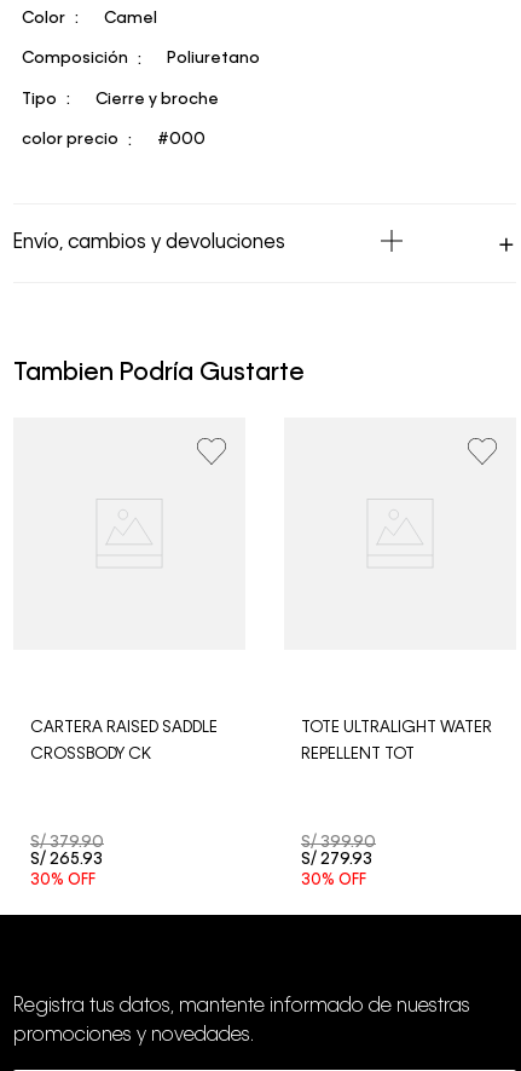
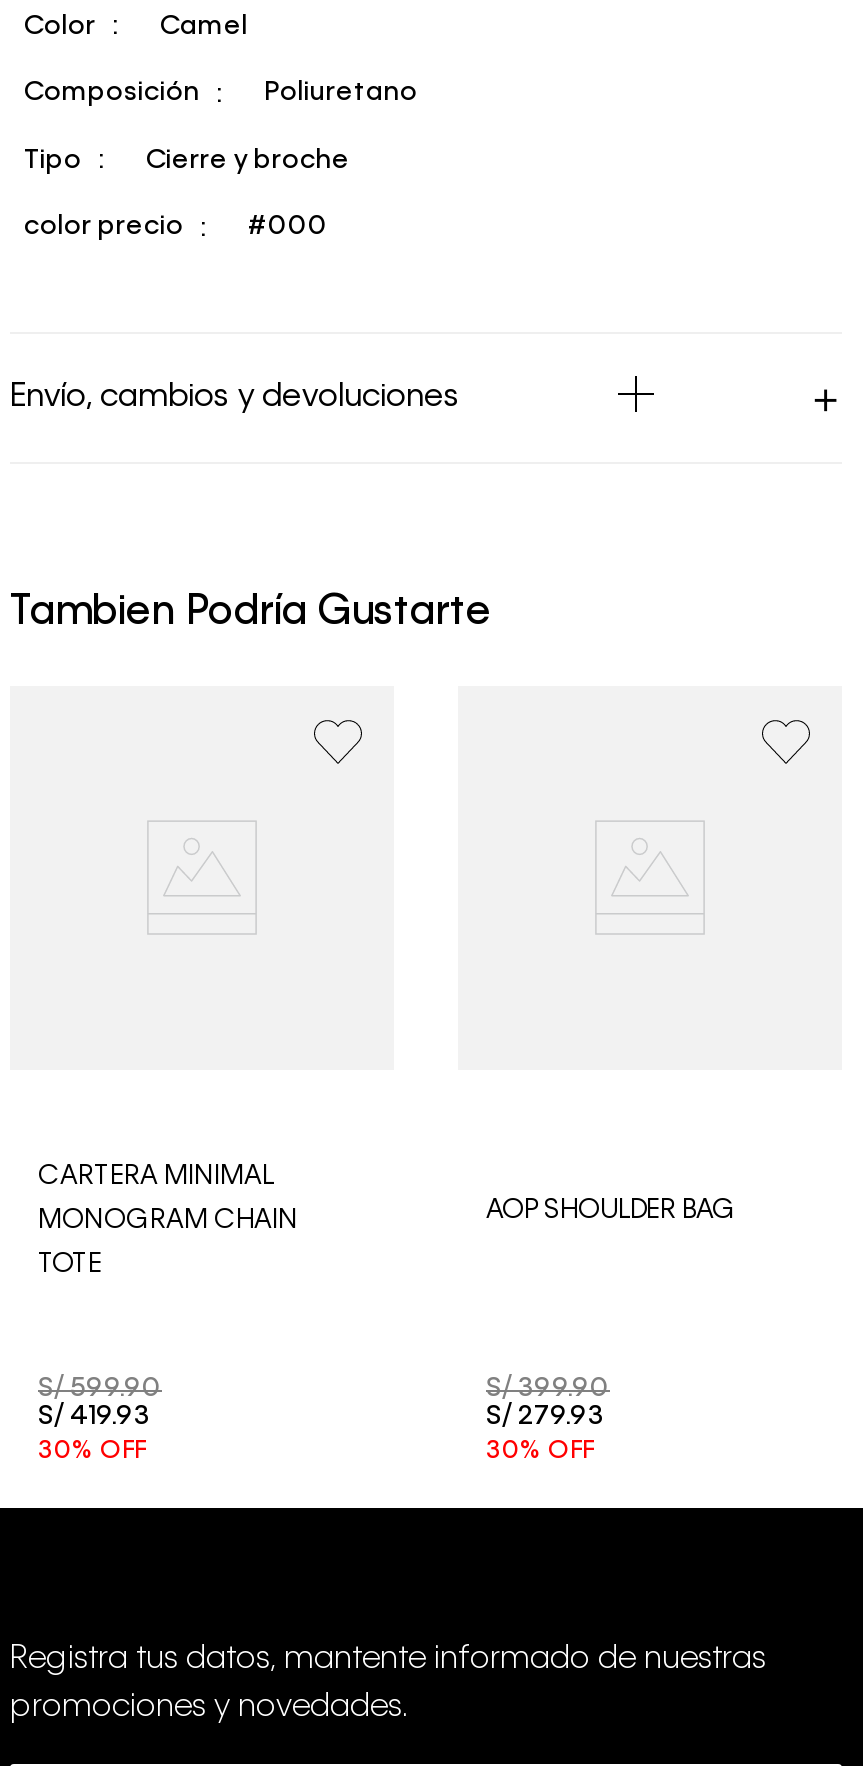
- CARTERA RAISED SADDLE
- CROSSBODY CK
+ CARTERA MINIMAL
+ MONOGRAM CHAIN
+ TOTE

- TOTE ULTRALIGHT WATER
- REPELLENT TOT
+ AOP SHOULDER BAG

- S/ 379 90
- S/ 265 93
+ S/ 599 90
+ S/ 419 93
